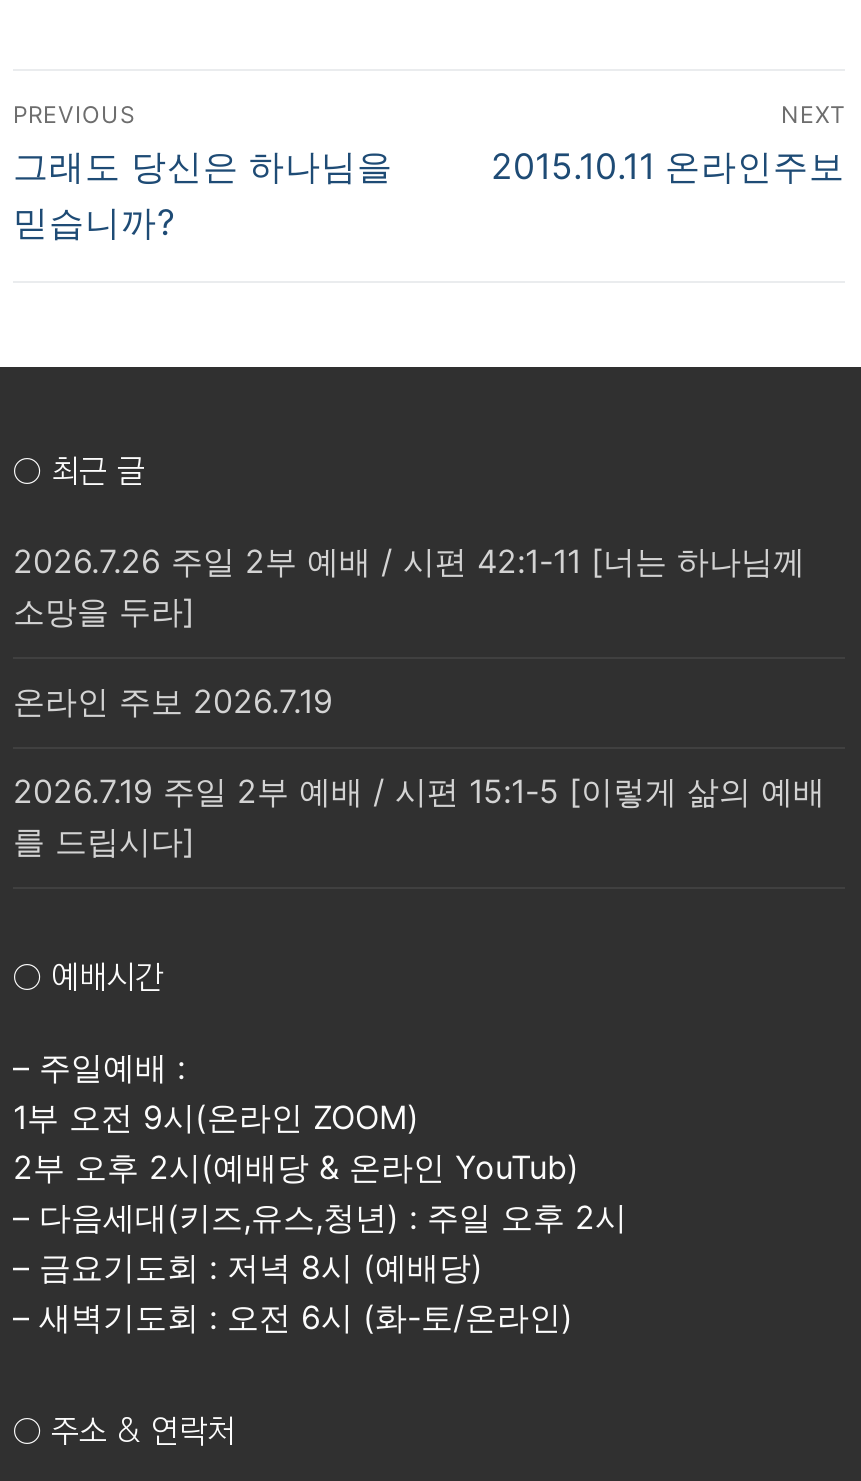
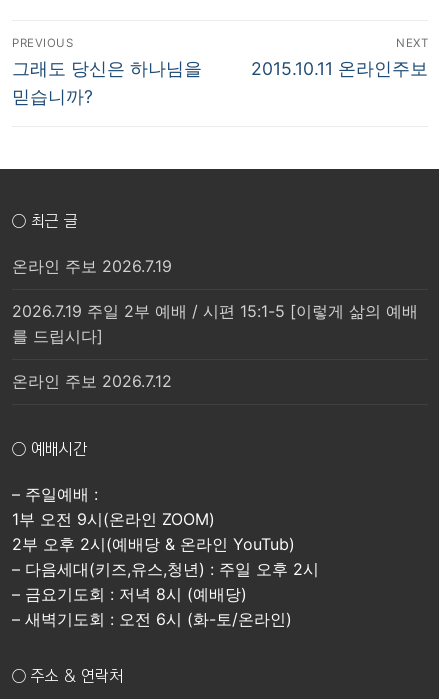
- 2026.7.26 주일 2부 예배 / 시편 42:1-11 [너는 하나님께
- 소망을 두라]

moved up: 온라인 주보 2026.7.19 | 2026.7.19 주일 2부 예배 / 시편 15:1-5 [이렇게 삶의 예배 | 를 드립시다]

+ 온라인 주보 2026.7.12
